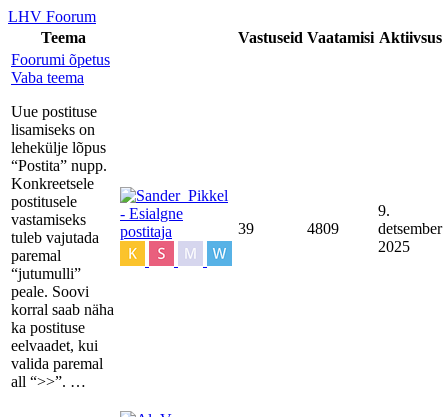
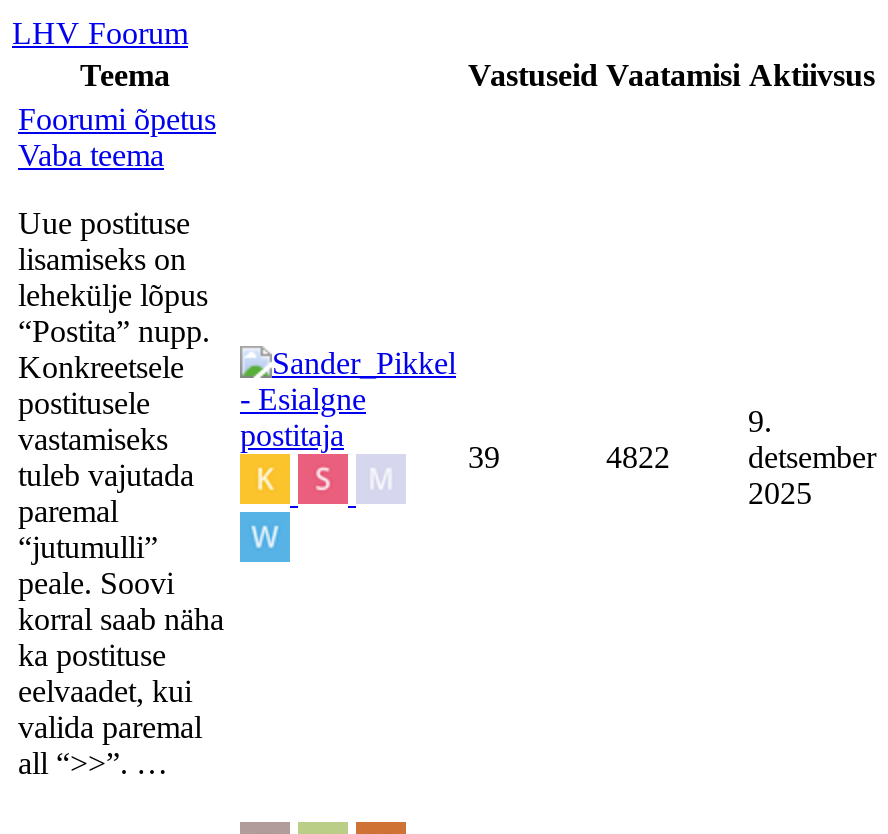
- [image]
+ [image]

- 4809
+ 4822
